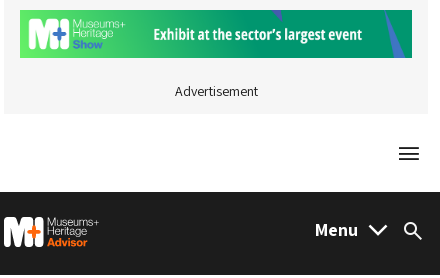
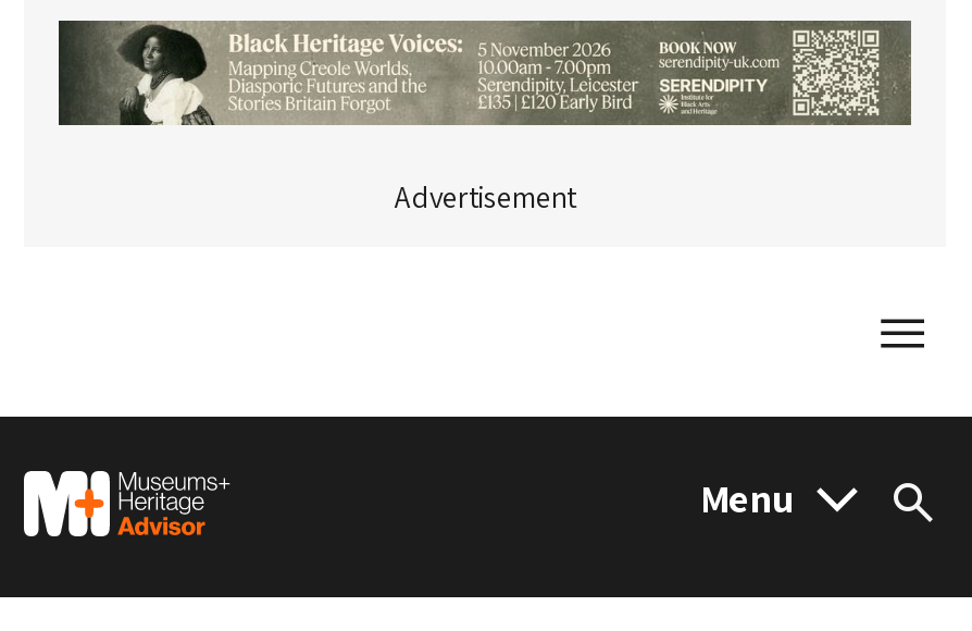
- [image]
+ [image]
